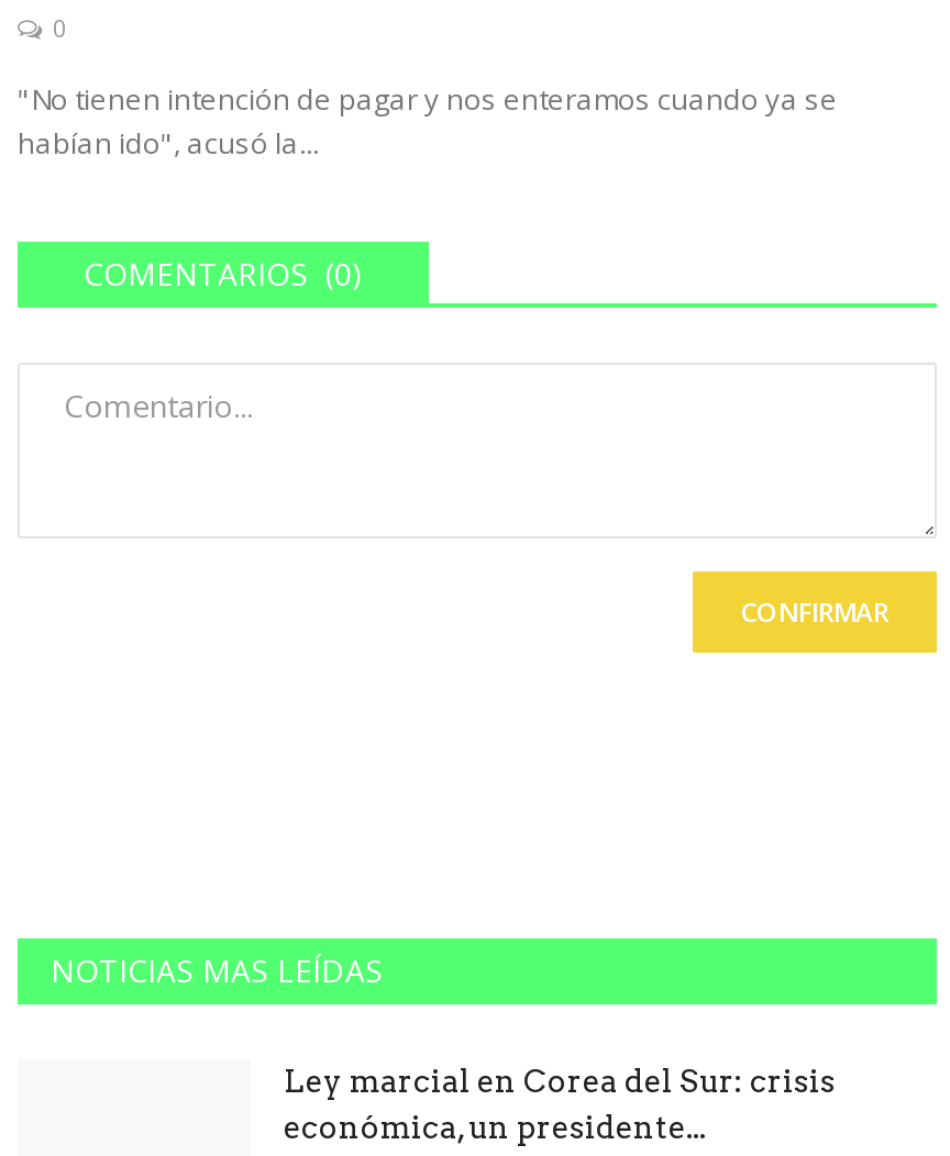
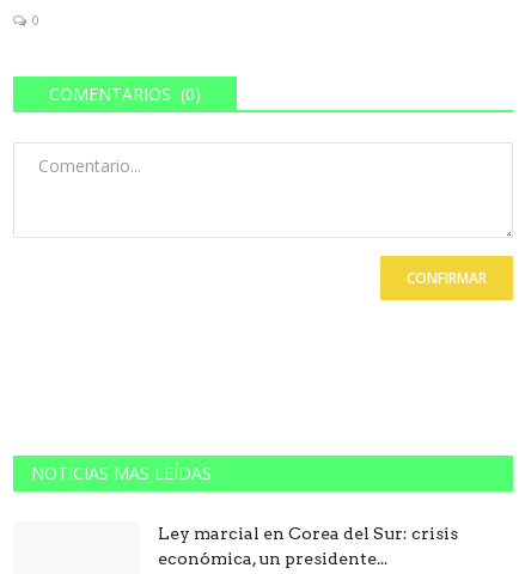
- "No tienen intención de pagar y nos enteramos cuando ya se
- habían ido", acusó la...
